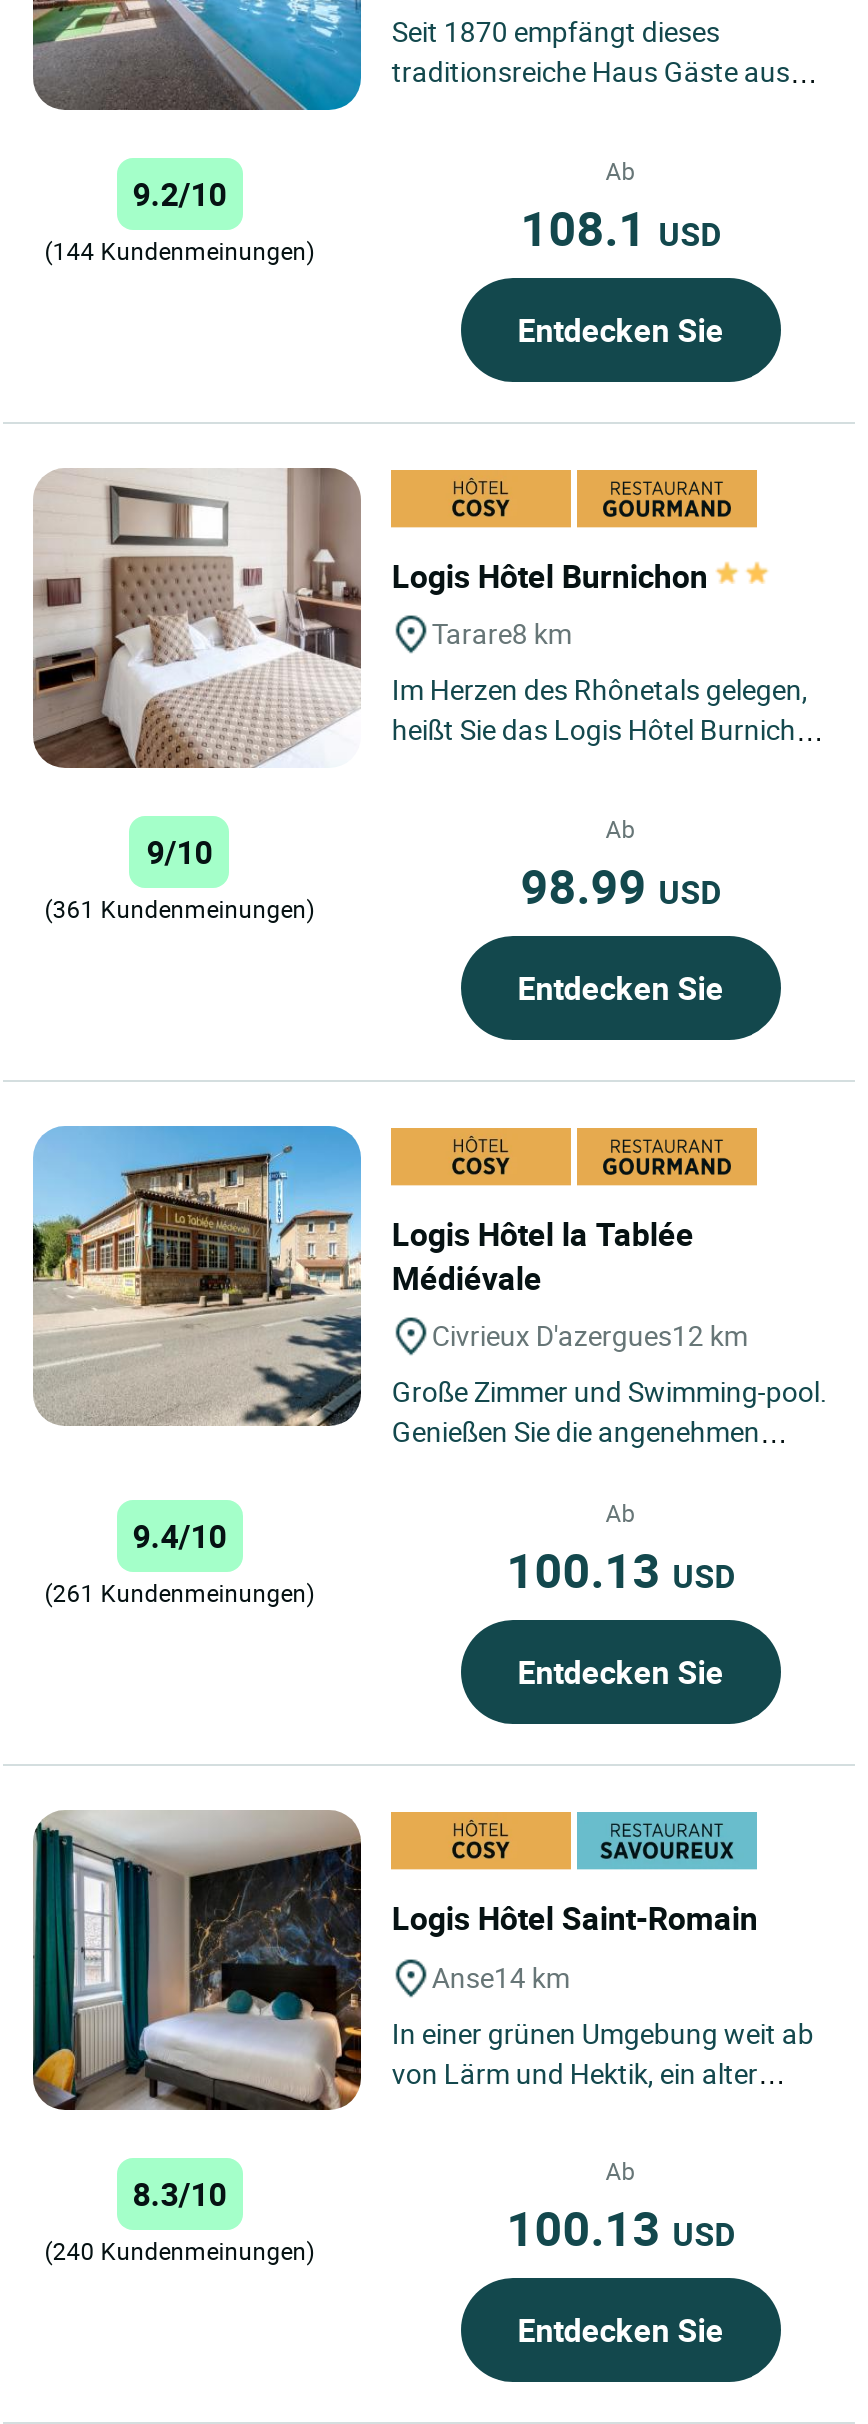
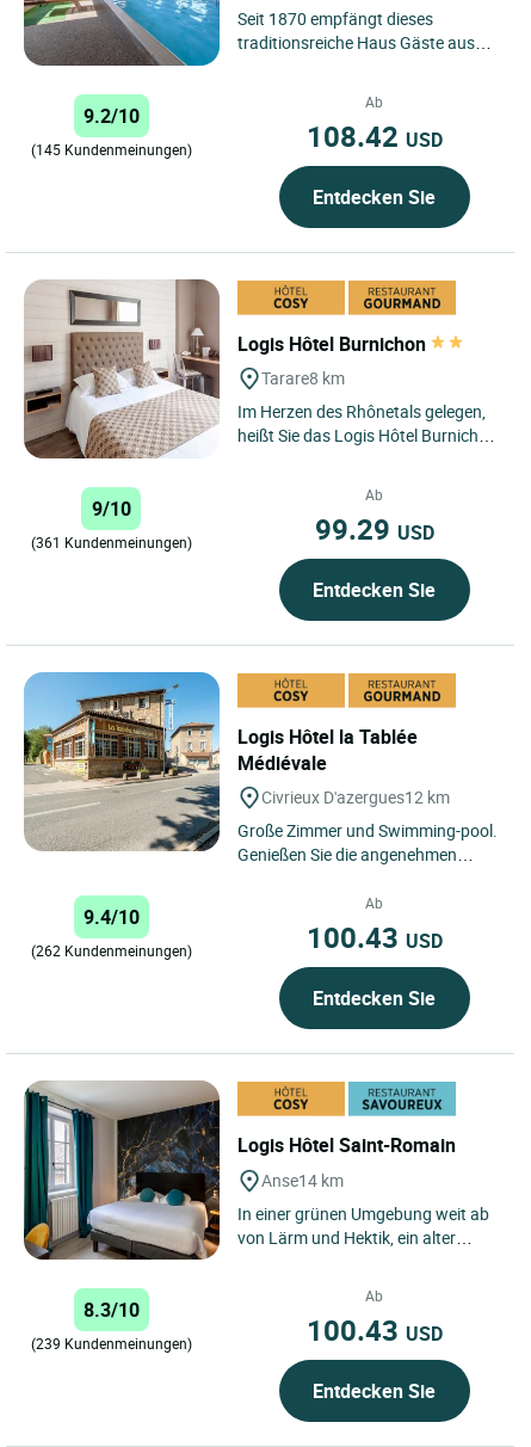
- 108.1 USD
+ 108.42 USD

- (144 Kundenmeinungen)
+ (145 Kundenmeinungen)

- 98.99 USD
+ 99.29 USD

- 100.13 USD
+ 100.43 USD

- (261 Kundenmeinungen)
+ (262 Kundenmeinungen)

- 100.13 USD
+ 100.43 USD

- (240 Kundenmeinungen)
+ (239 Kundenmeinungen)
